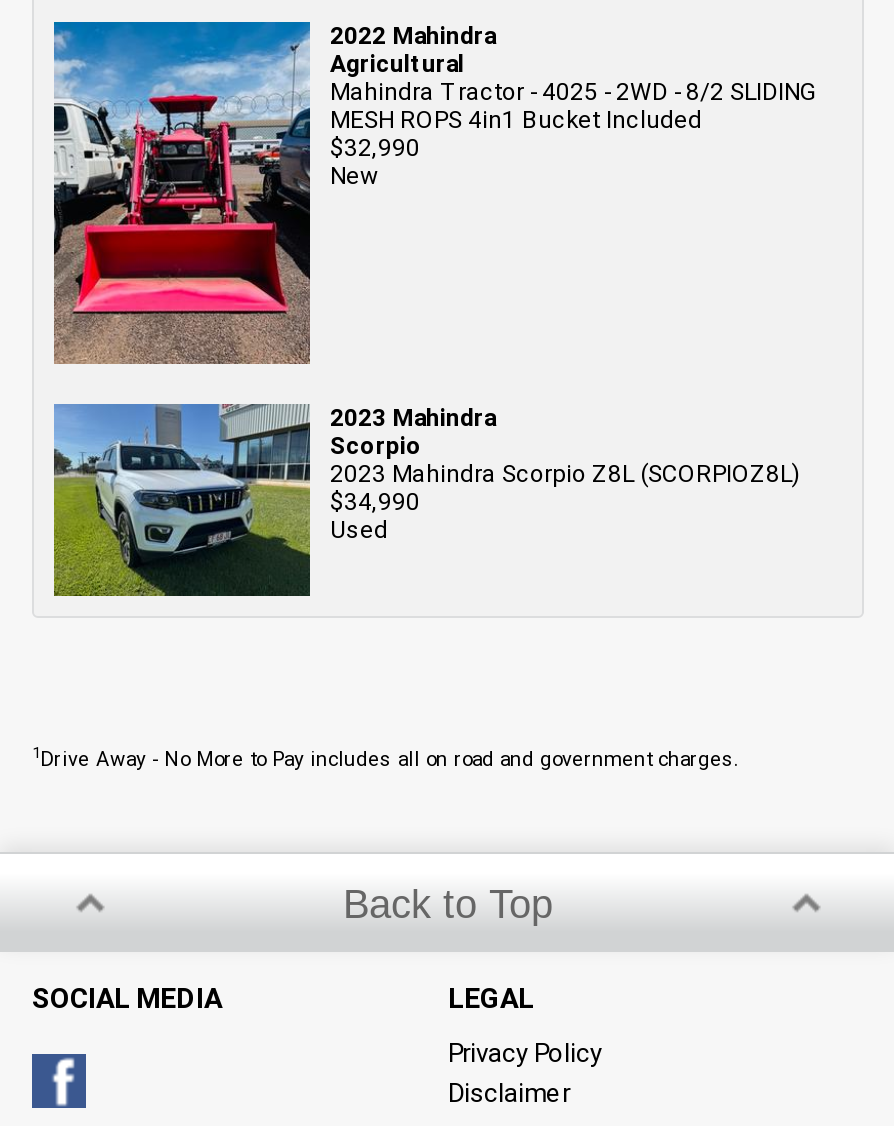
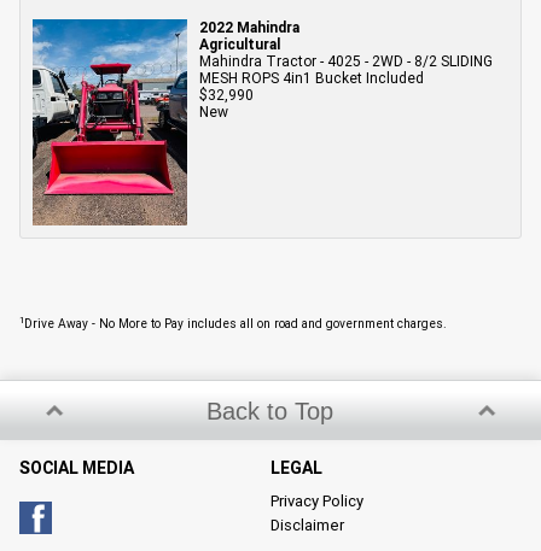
- [image]
- 2023 Mahindra
- Scorpio
- 2023 Mahindra Scorpio Z8L (SCORPIOZ8L)
- $34,990
- Used
